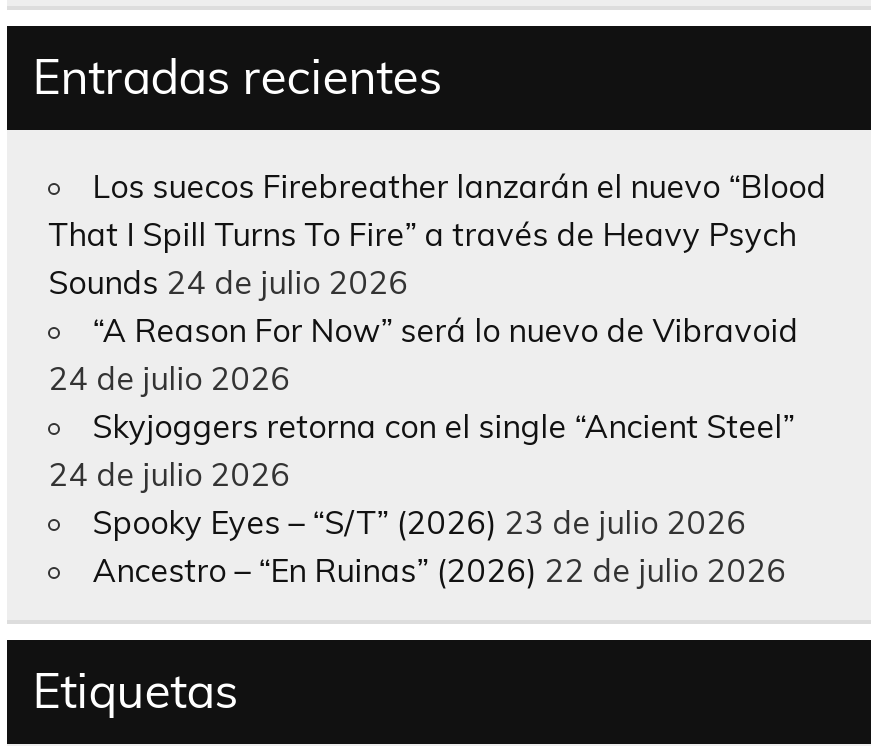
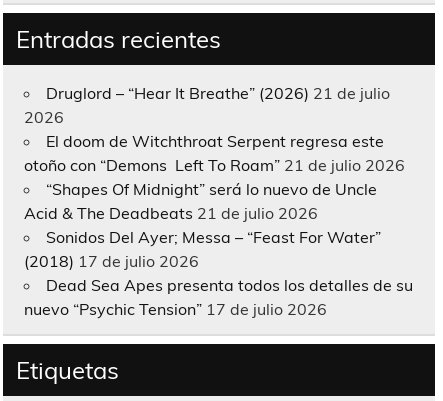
- Los suecos Firebreather lanzarán el nuevo “Blood
- That I Spill Turns To Fire” a través de Heavy Psych
- Sounds 24 de julio 2026
- “A Reason For Now” será lo nuevo de Vibravoid
- 24 de julio 2026
- Skyjoggers retorna con el single “Ancient Steel”
- 24 de julio 2026
- Spooky Eyes – “S/T” (2026) 23 de julio 2026
- Ancestro – “En Ruinas” (2026) 22 de julio 2026
+ Druglord – “Hear It Breathe” (2026) 21 de julio
+ 2026
+ El doom de Witchthroat Serpent regresa este
+ otoño con “Demons Left To Roam” 21 de julio 2026
+ “Shapes Of Midnight” será lo nuevo de Uncle
+ Acid & The Deadbeats 21 de julio 2026
+ Sonidos Del Ayer; Messa – “Feast For Water”
+ (2018) 17 de julio 2026
+ Dead Sea Apes presenta todos los detalles de su
+ nuevo “Psychic Tension” 17 de julio 2026
